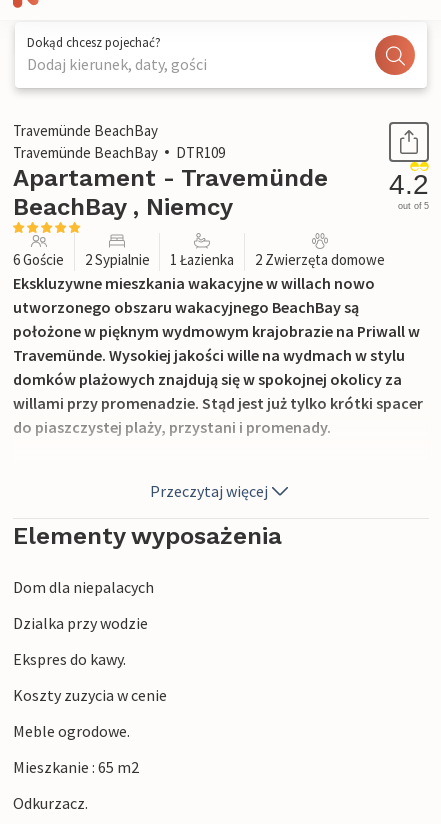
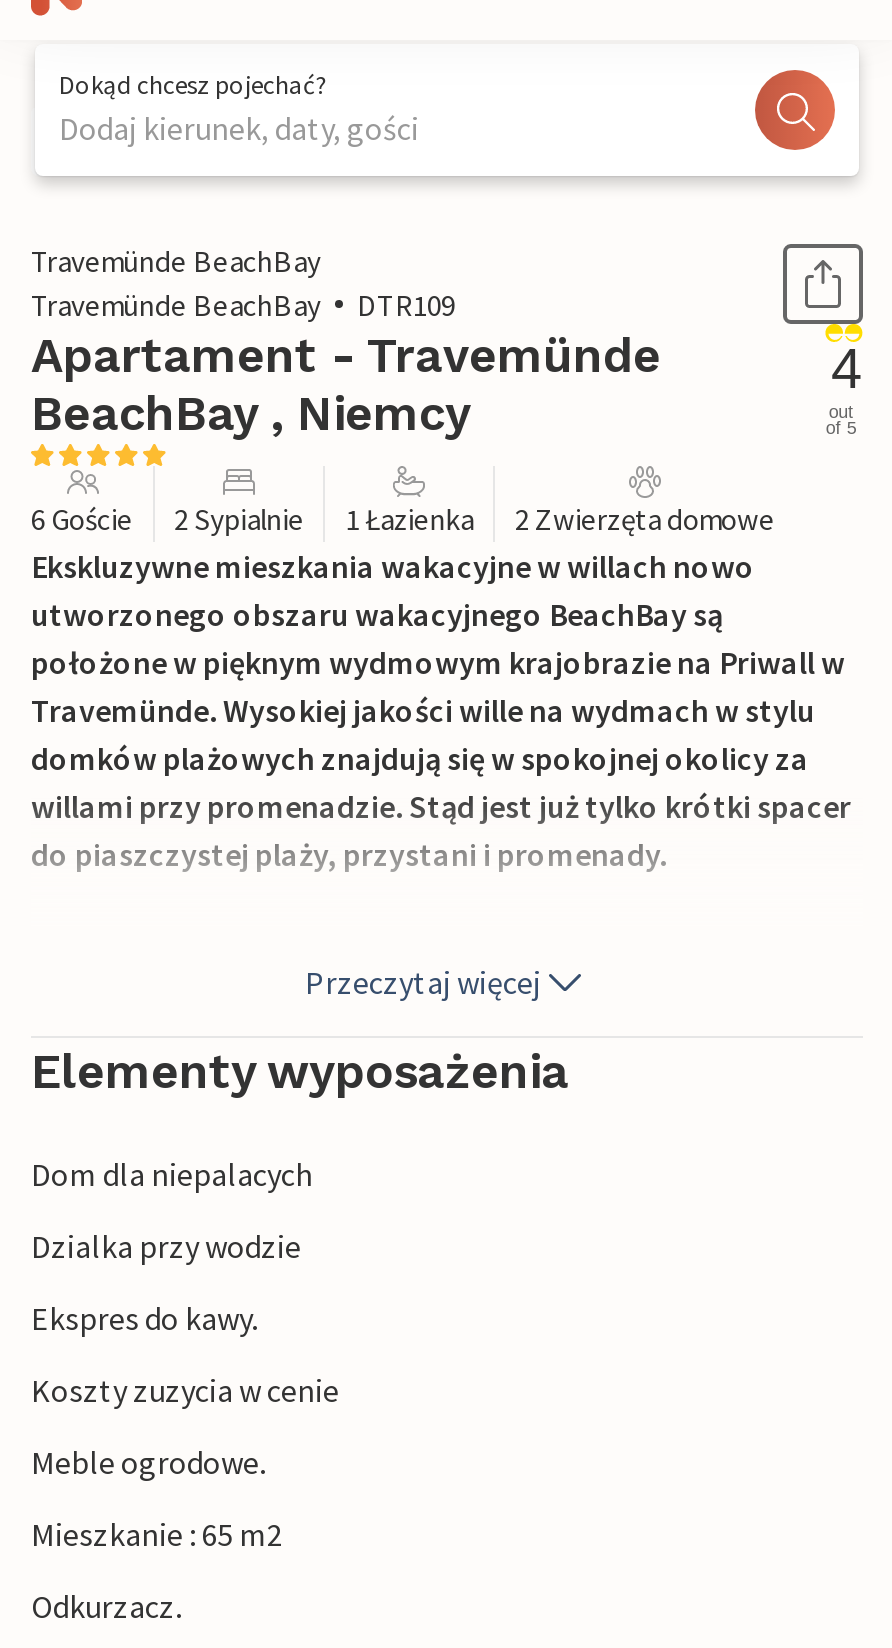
- 4.2
- out of 5
+ 4
+ out
+ of 5
